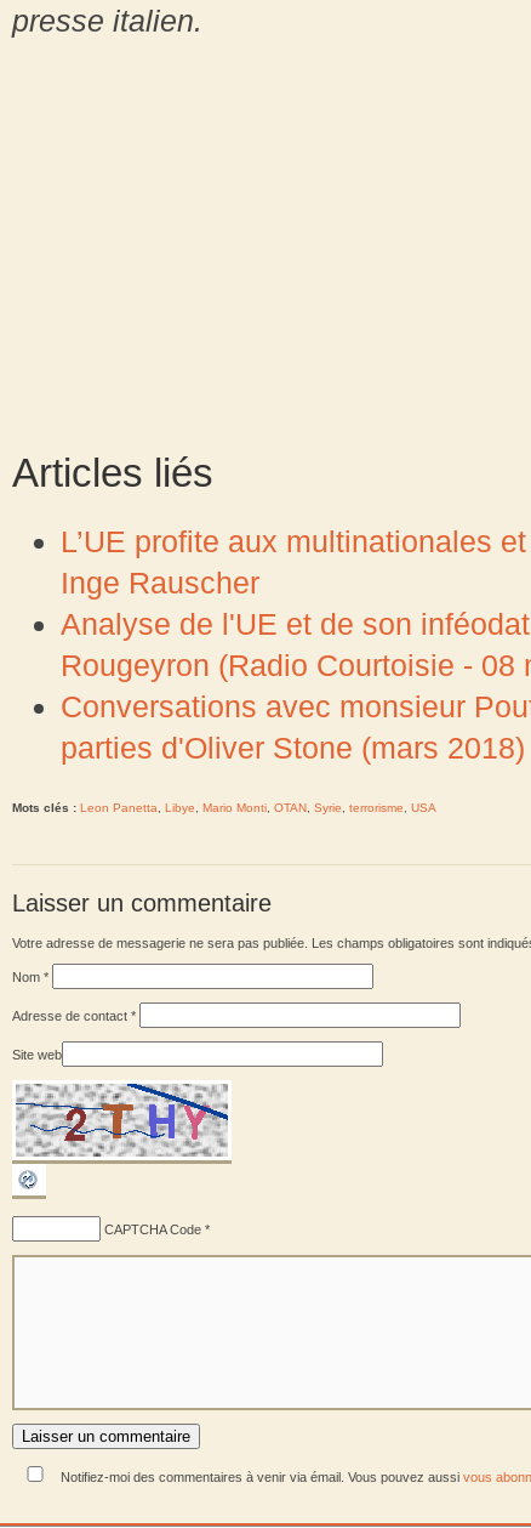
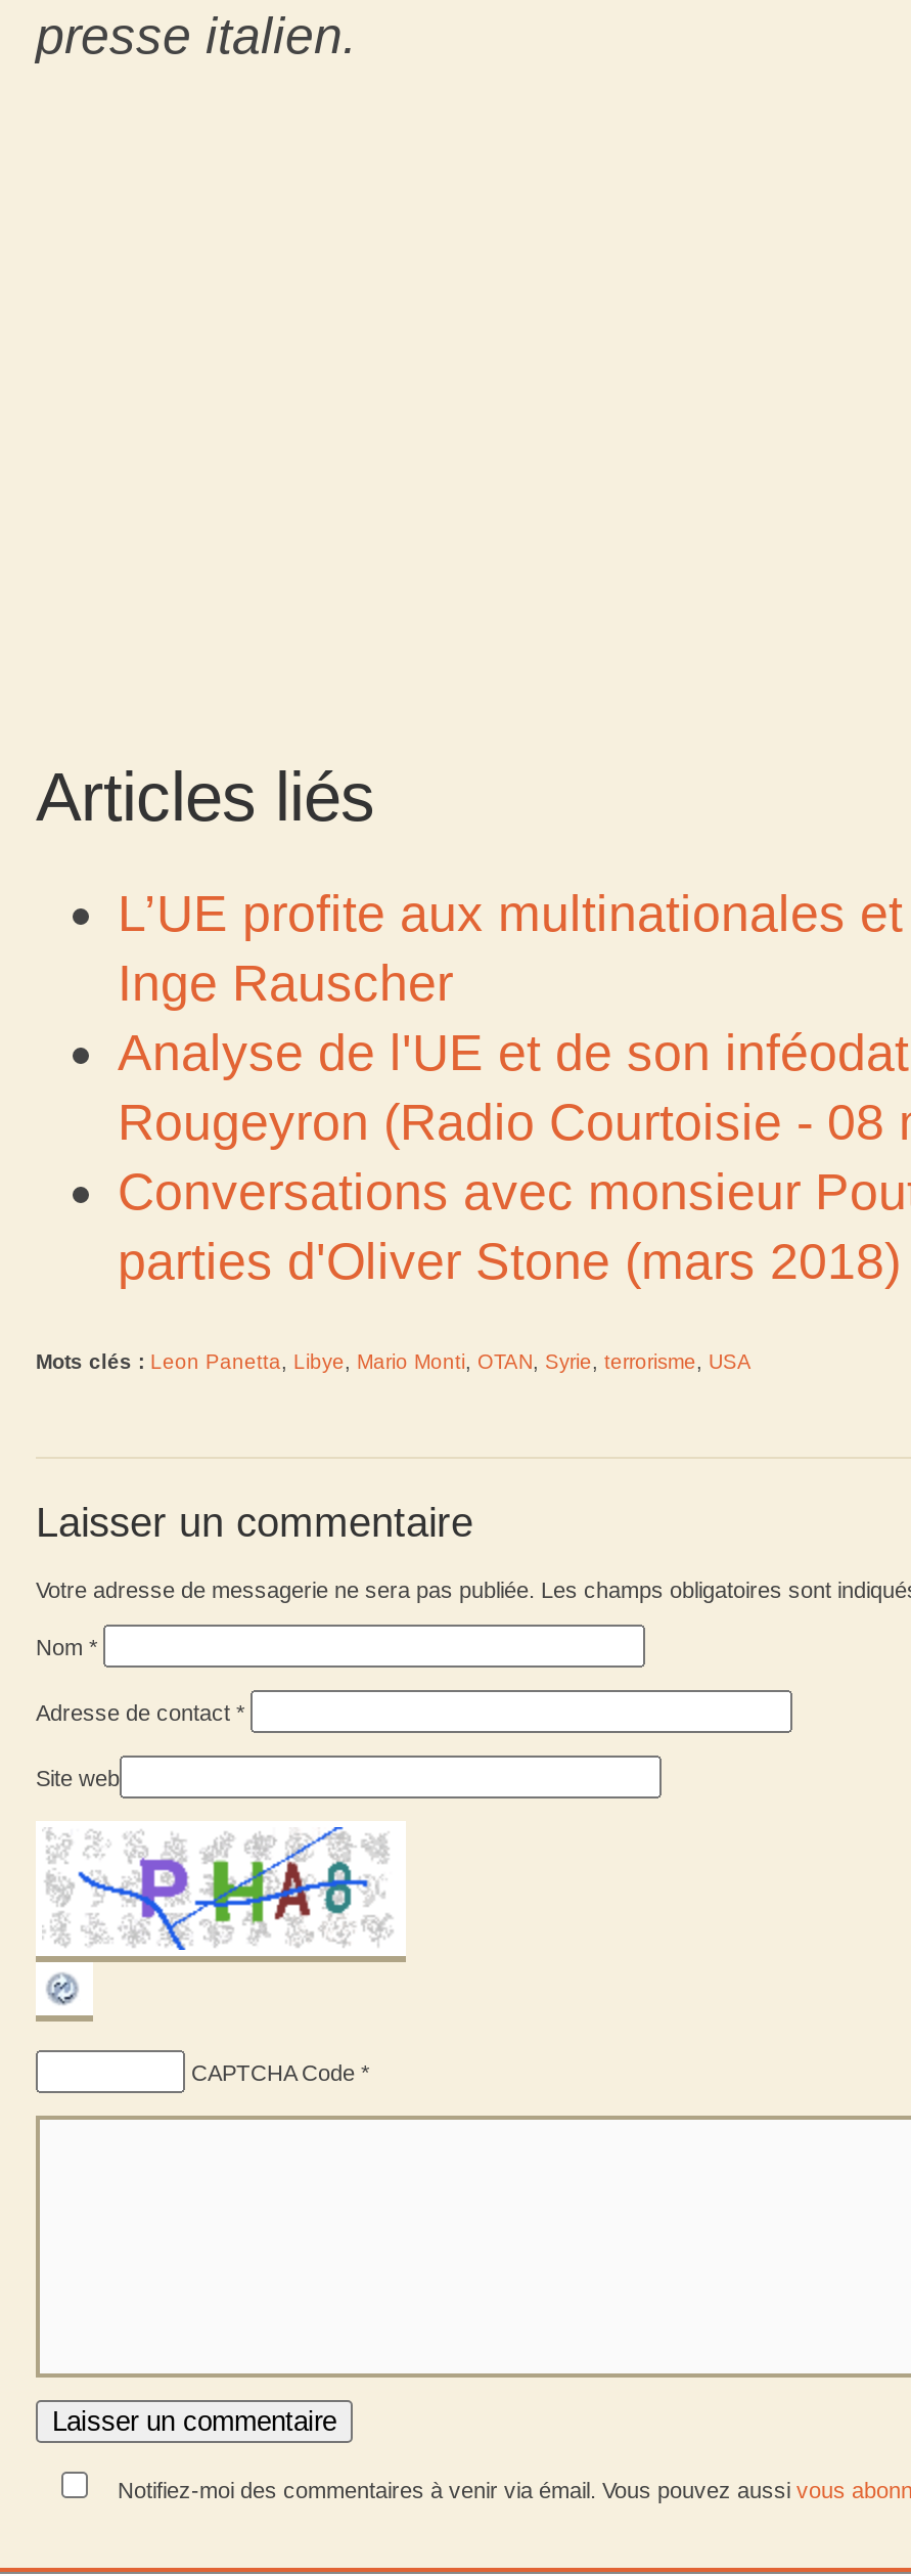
- [image]
+ [image]
